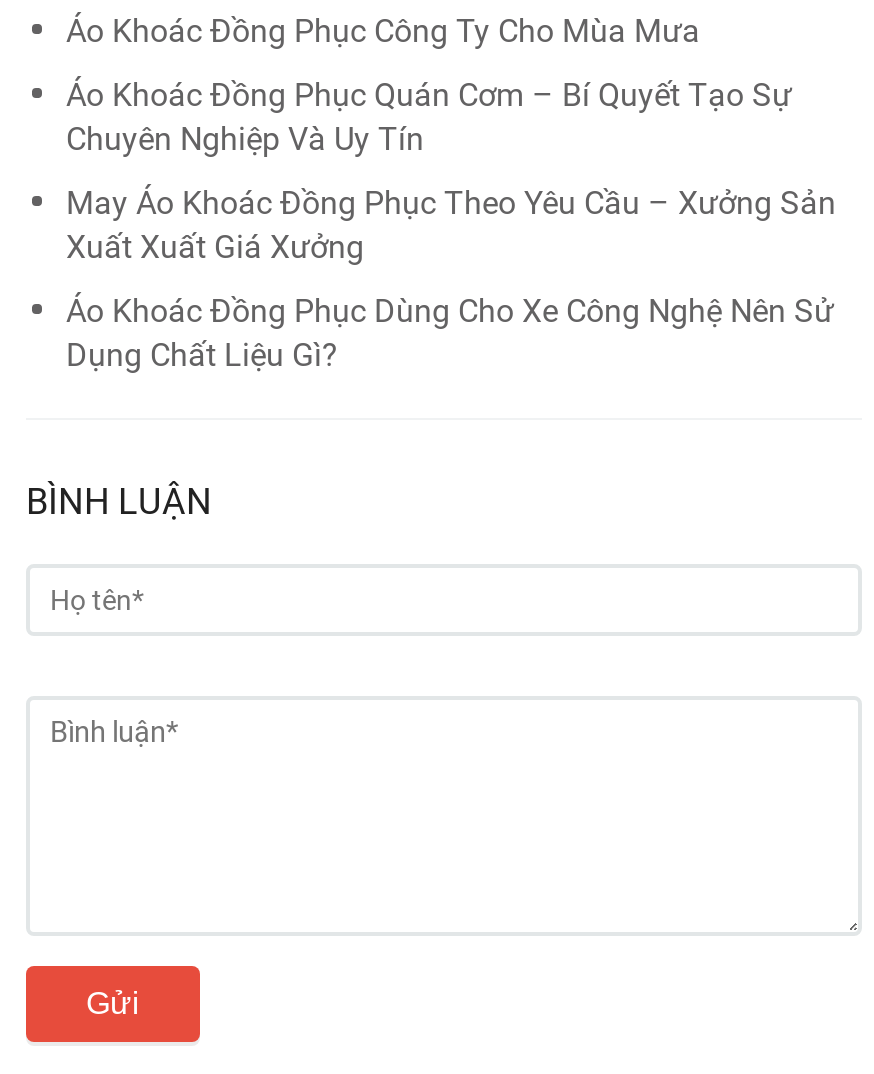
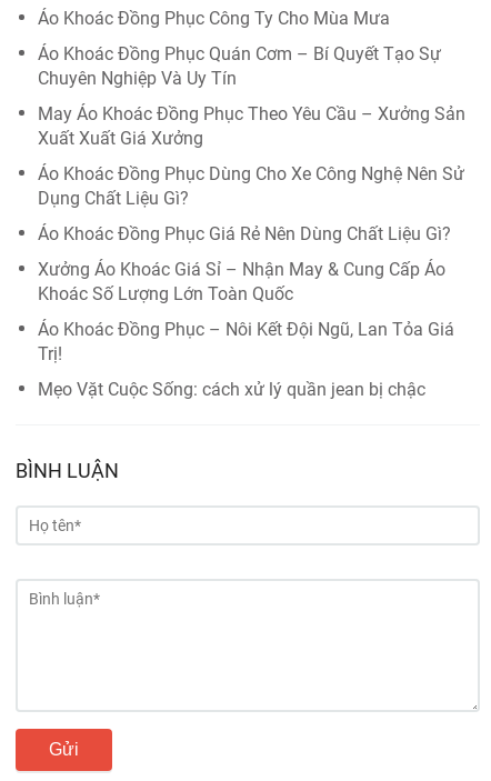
+ Áo Khoác Đồng Phục Giá Rẻ Nên Dùng Chất Liệu Gì?
+ Xưởng Áo Khoác Giá Sỉ – Nhận May & Cung Cấp Áo
+ Khoác Số Lượng Lớn Toàn Quốc
+ Áo Khoác Đồng Phục – Nôi Kết Đội Ngũ, Lan Tỏa Giá
+ Trị!
+ Mẹo Vặt Cuộc Sống: cách xử lý quần jean bị chậc
